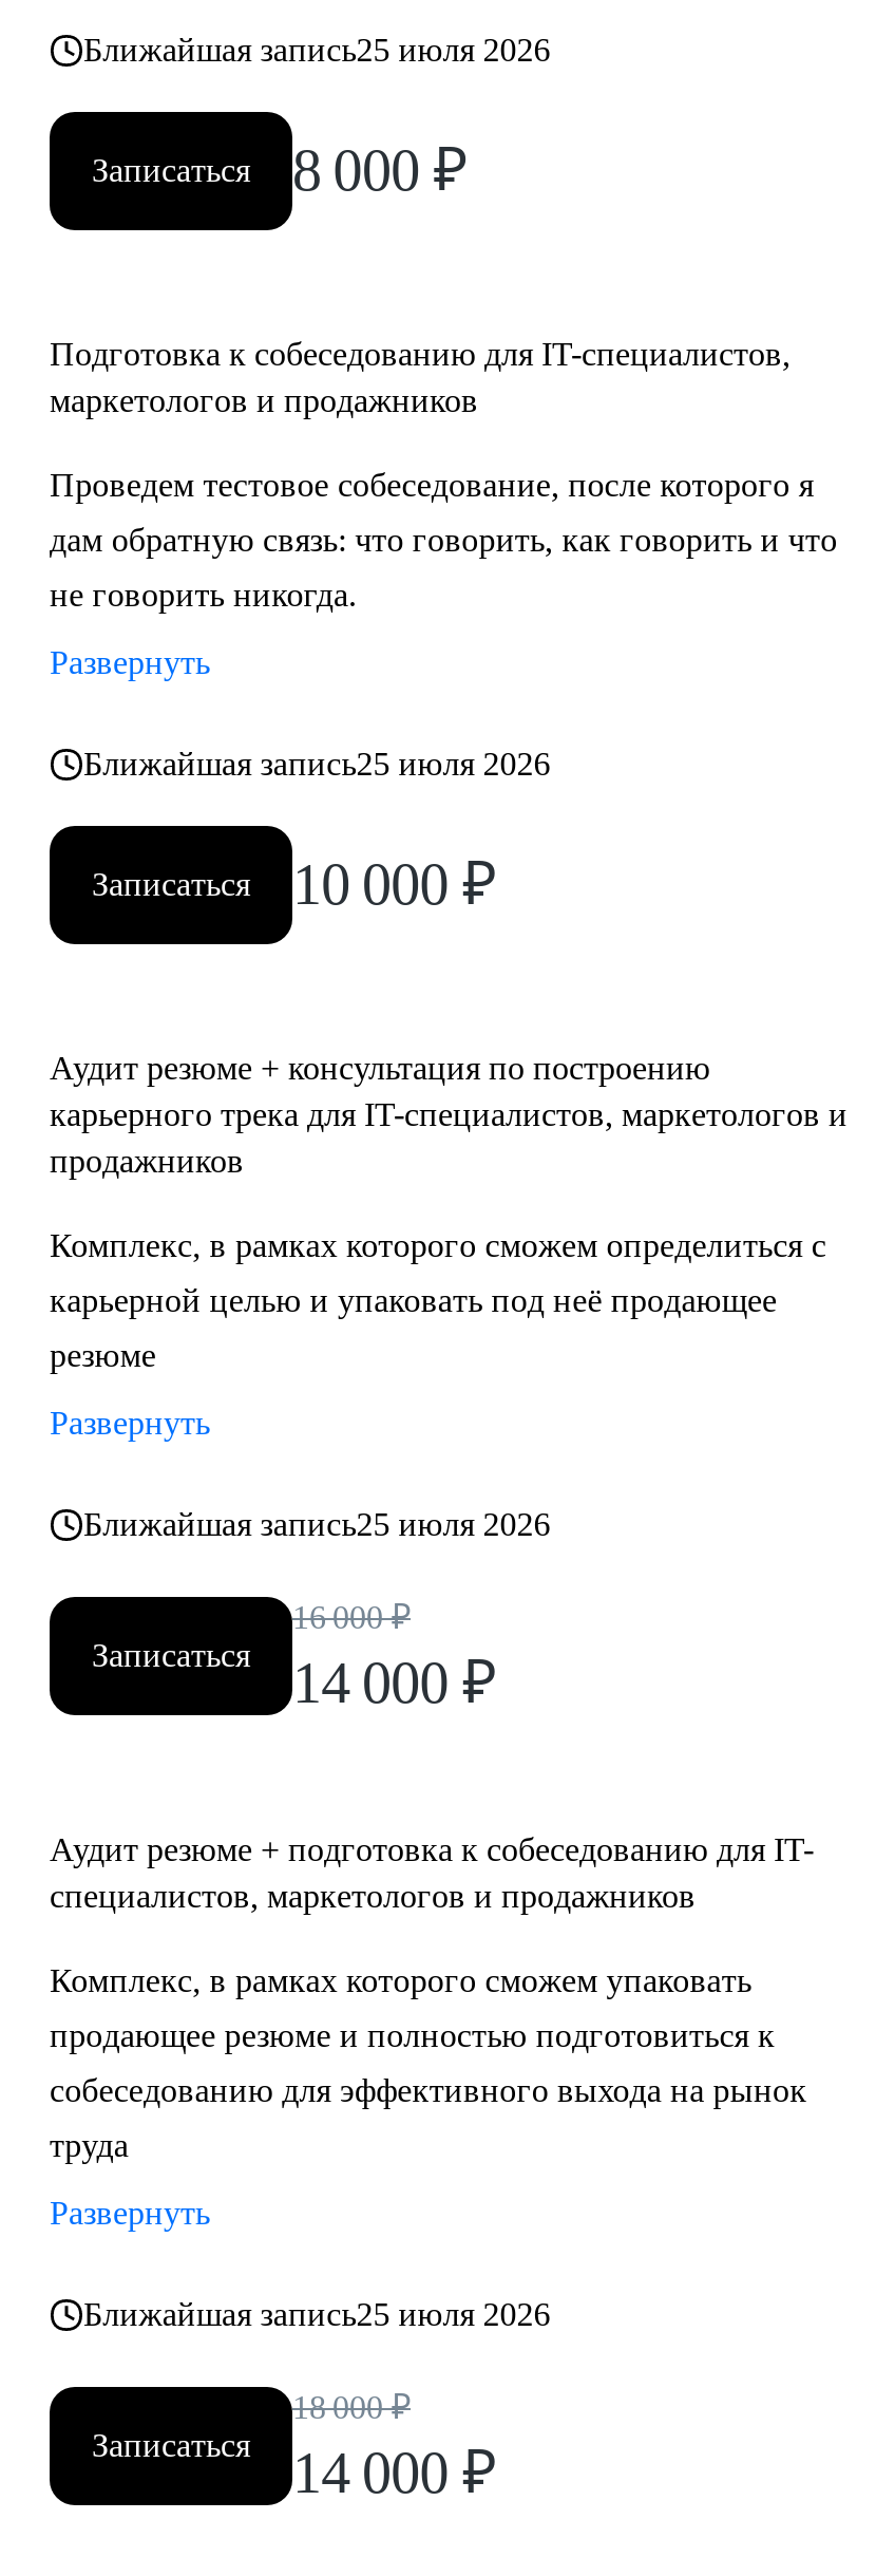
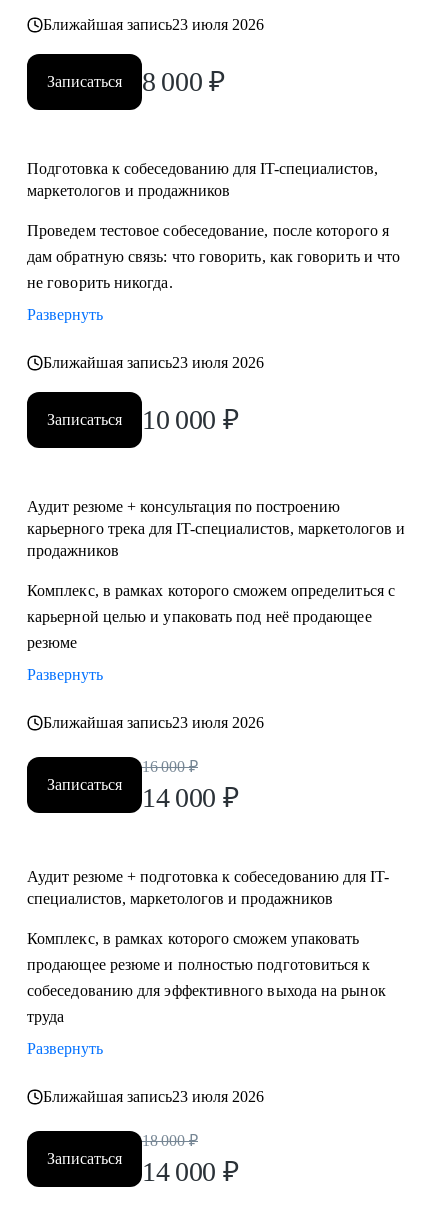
- Ближайшая запись25 июля 2026
+ Ближайшая запись23 июля 2026

- Ближайшая запись25 июля 2026
+ Ближайшая запись23 июля 2026

- Ближайшая запись25 июля 2026
+ Ближайшая запись23 июля 2026

- Ближайшая запись25 июля 2026
+ Ближайшая запись23 июля 2026
